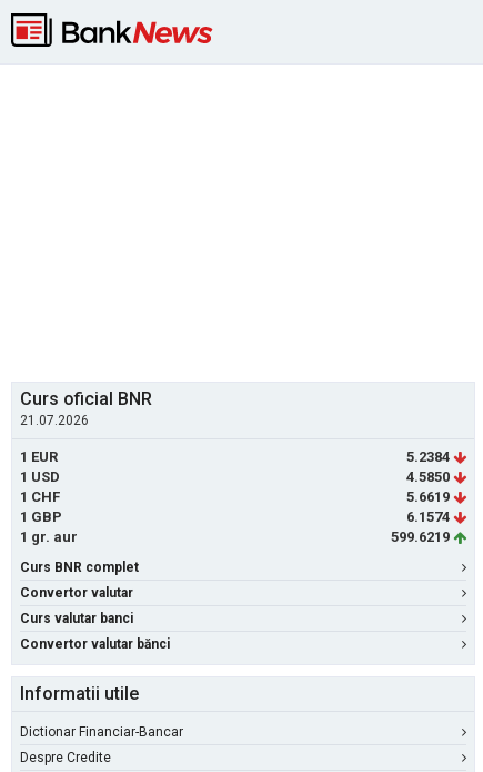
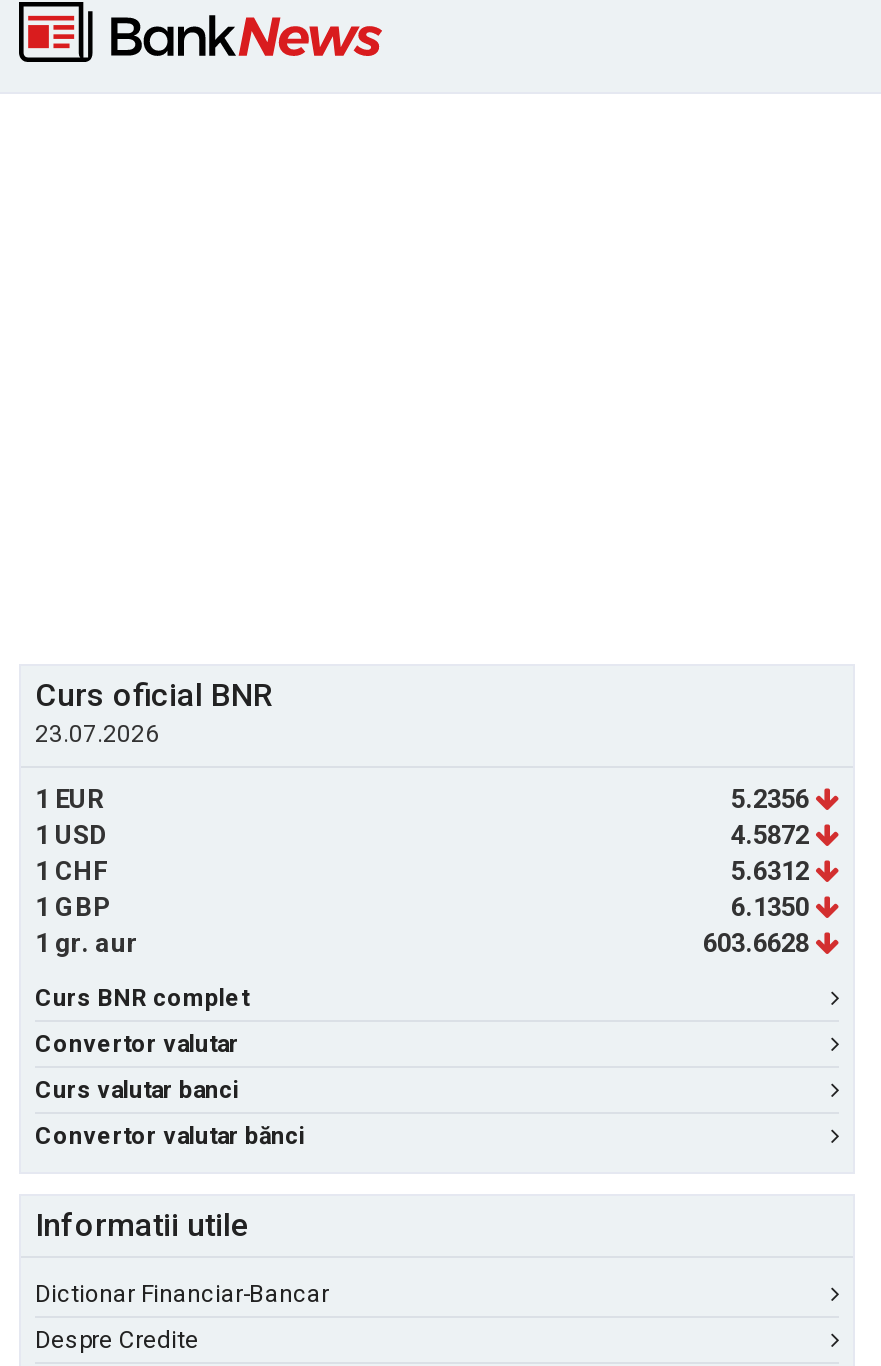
- 21.07.2026
+ 23.07.2026

- 5.2384
+ 5.2356

- 4.5850
+ 4.5872

- 5.6619
+ 5.6312

- 6.1574
+ 6.1350

- 599.6219
+ 603.6628
